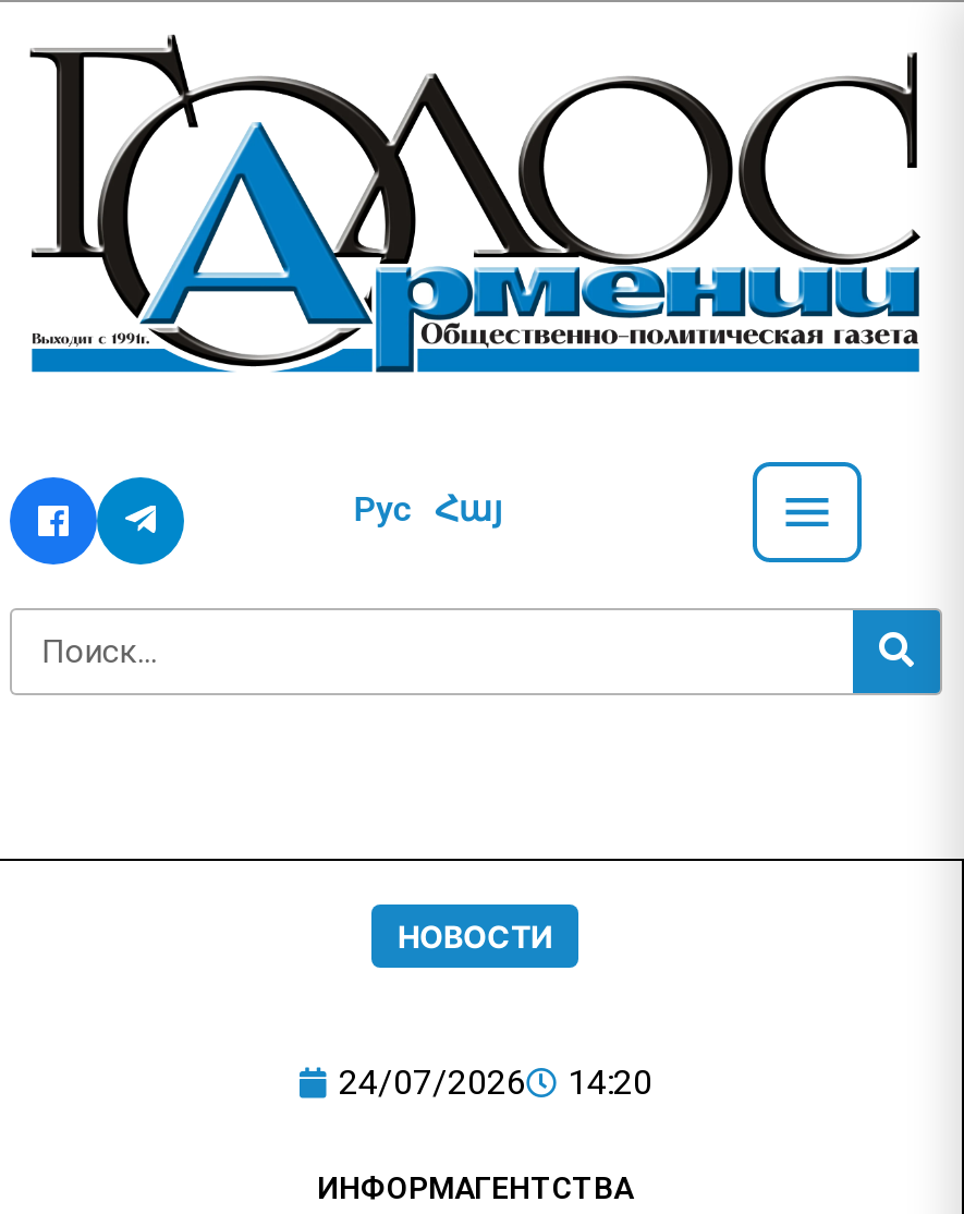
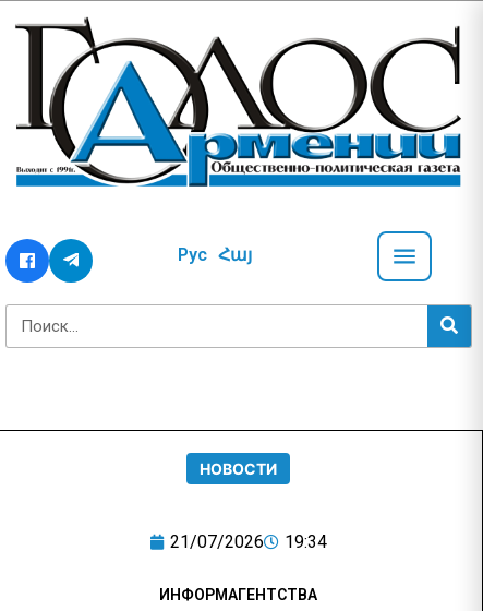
- 24/07/2026
+ 21/07/2026

- 14:20
+ 19:34
